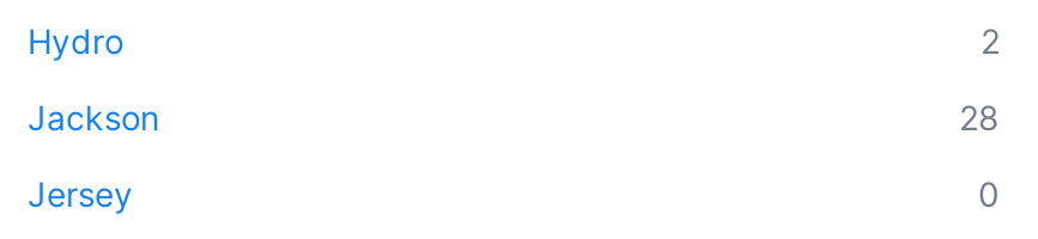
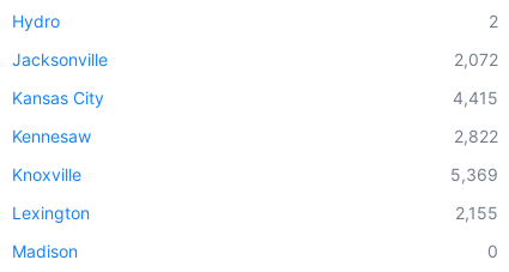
- Jackson
- 28
- Jersey
+ Jacksonville
+ 2,072
+ Kansas City
+ 4,415
+ Kennesaw
+ 2,822
+ Knoxville
+ 5,369
+ Lexington
+ 2,155
+ Madison
